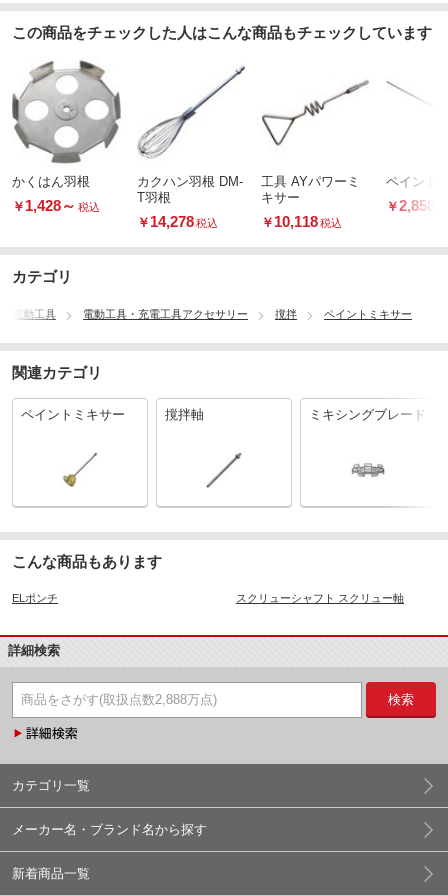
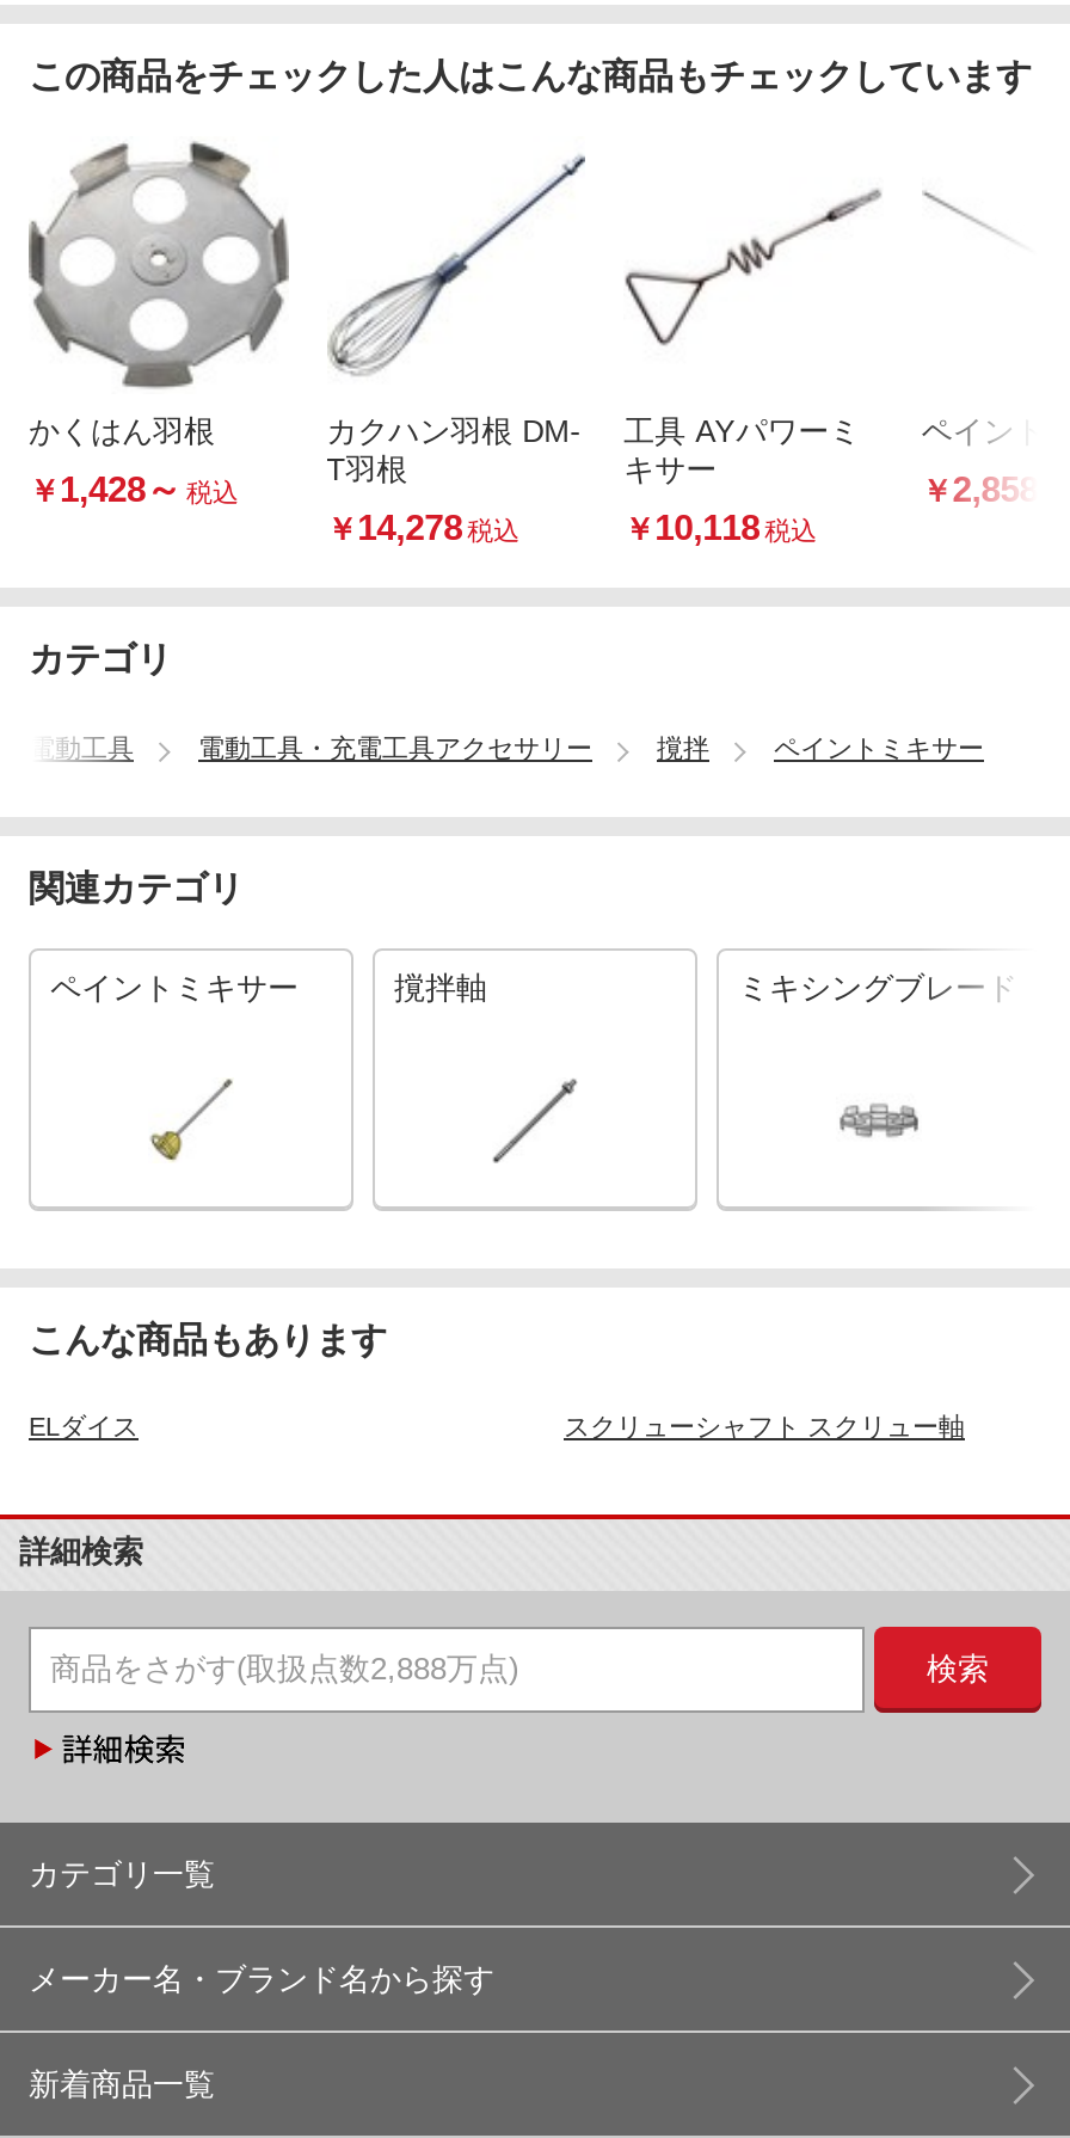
- ELポンチ
+ ELダイス
